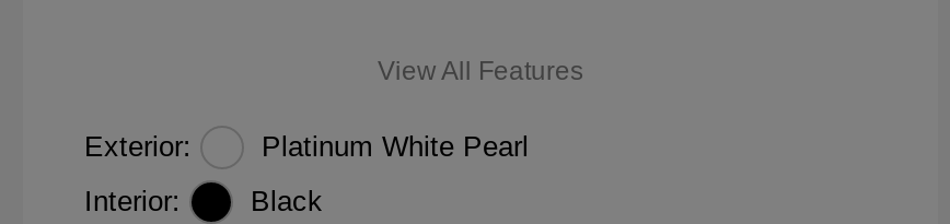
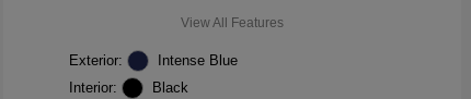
- Platinum White Pearl
+ Intense Blue
